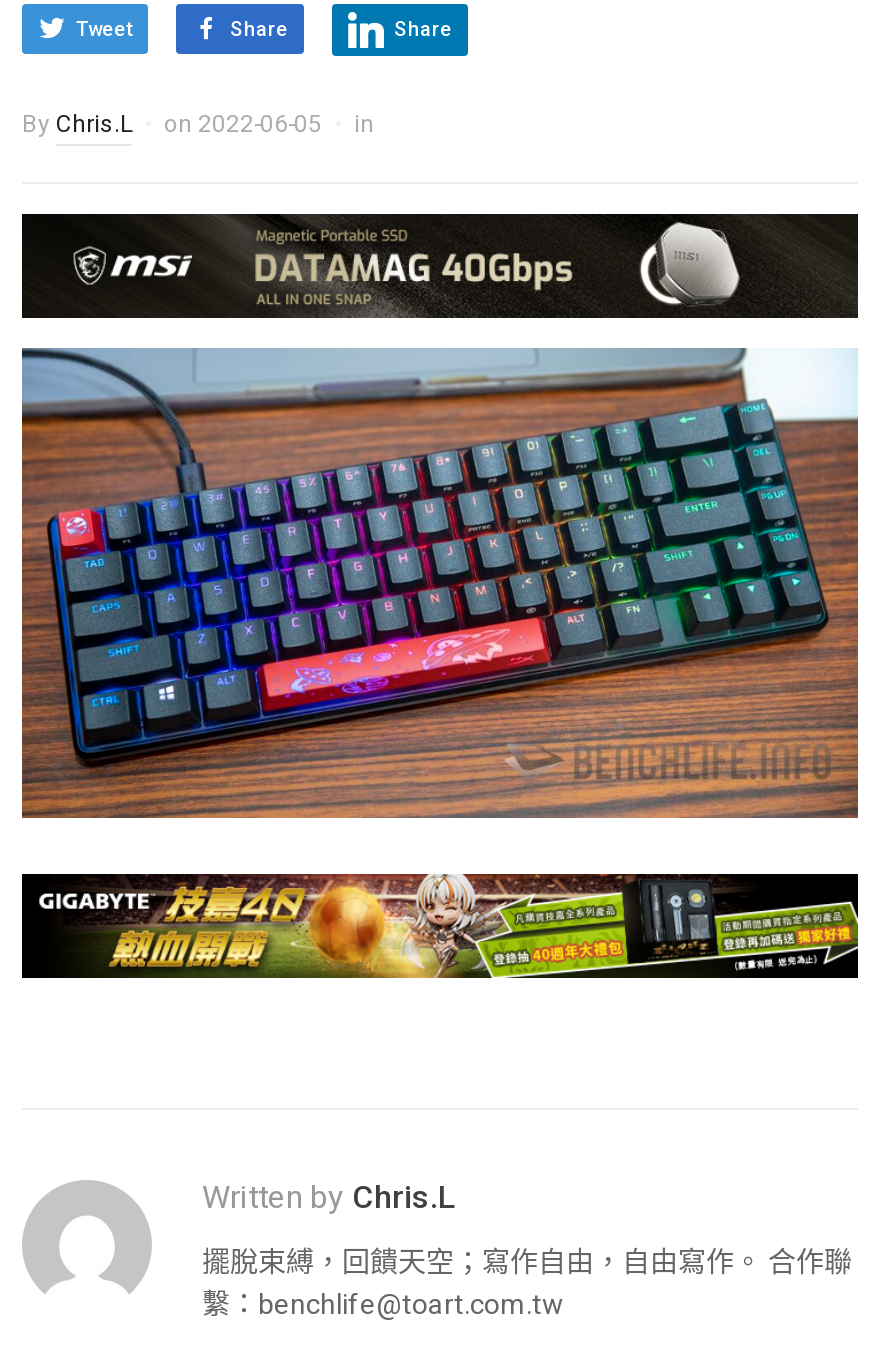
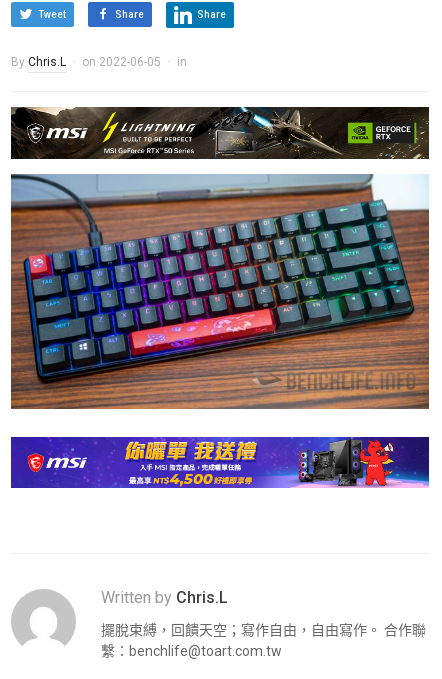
- [image]
+ [image]

- [image]
+ [image]
